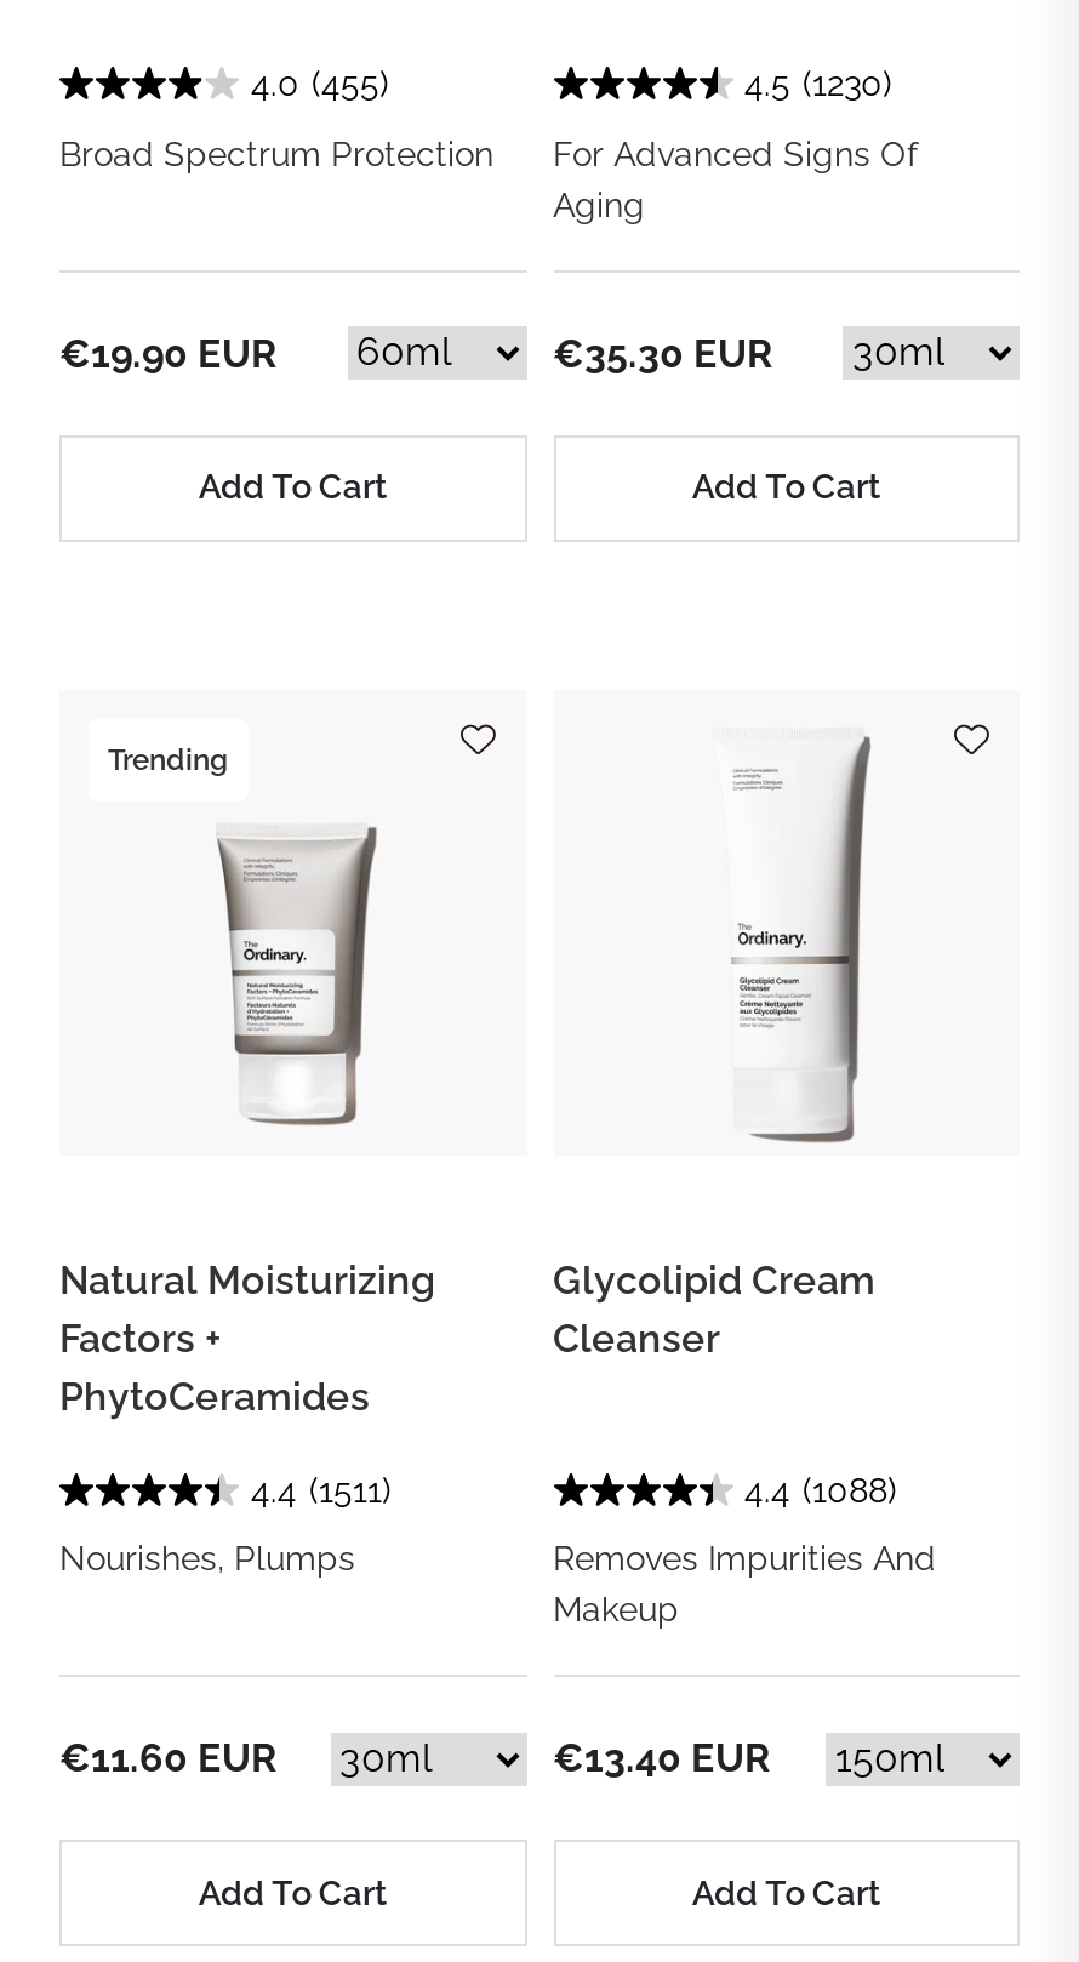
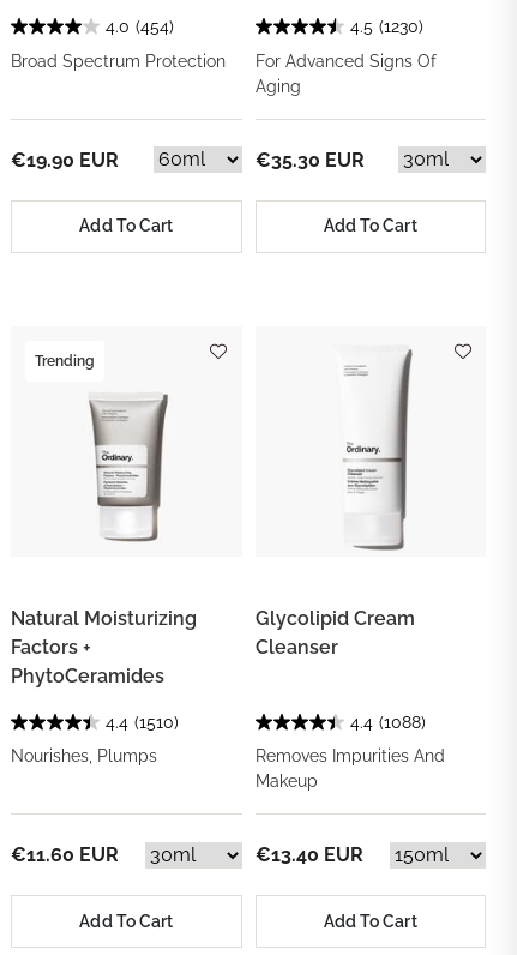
- 4.0 (455)
+ 4.0 (454)

- 4.4 (1511)
+ 4.4 (1510)
